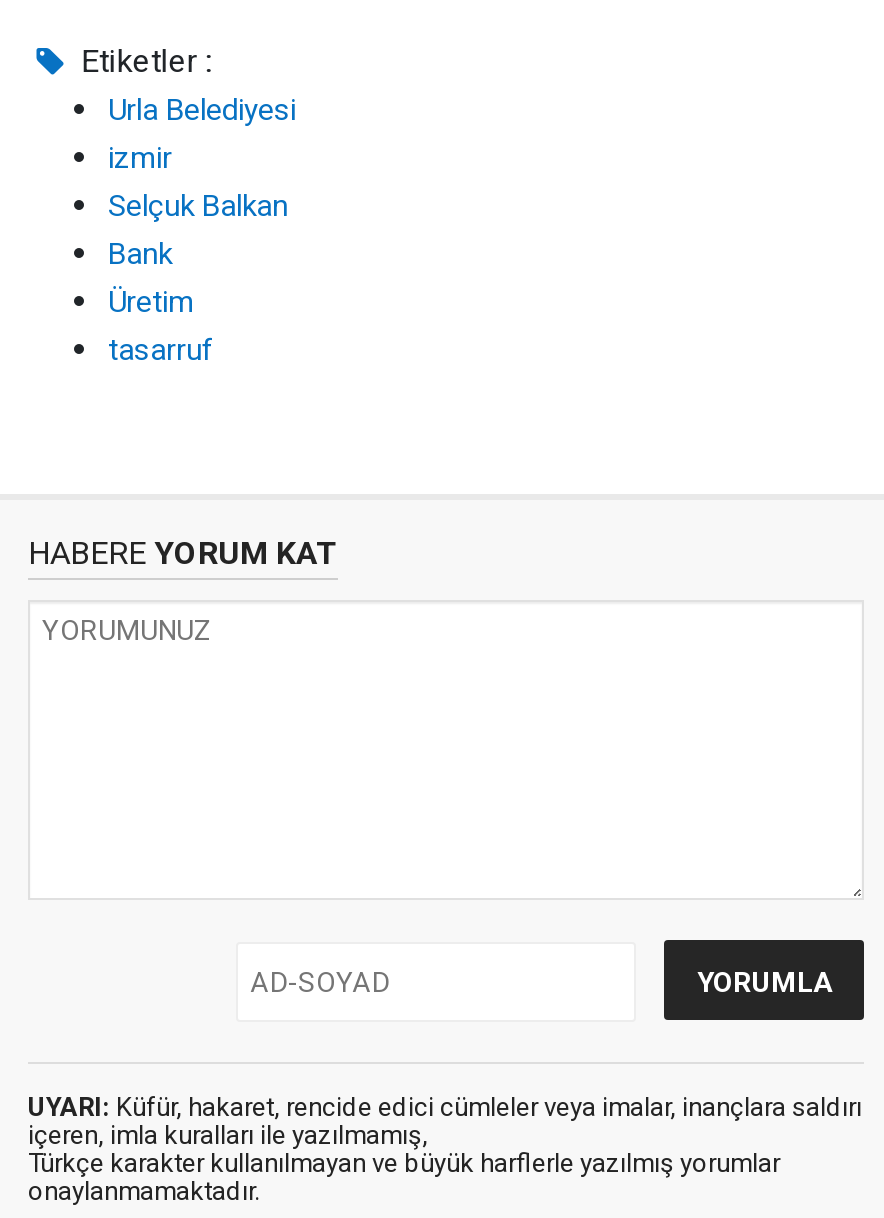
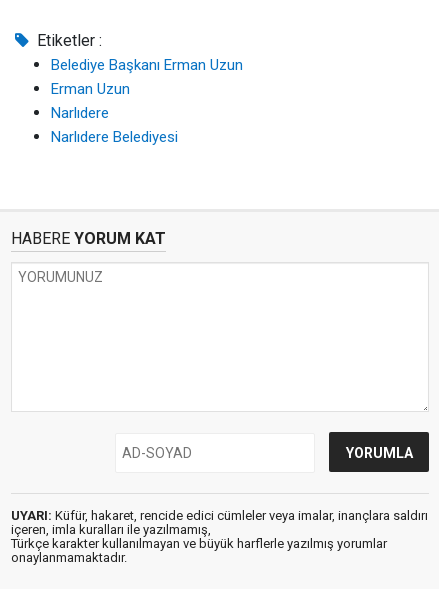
- Urla Belediyesi
- izmir
- Selçuk Balkan
- Bank
- Üretim
- tasarruf
+ Belediye Başkanı Erman Uzun
+ Erman Uzun
+ Narlıdere
+ Narlıdere Belediyesi
